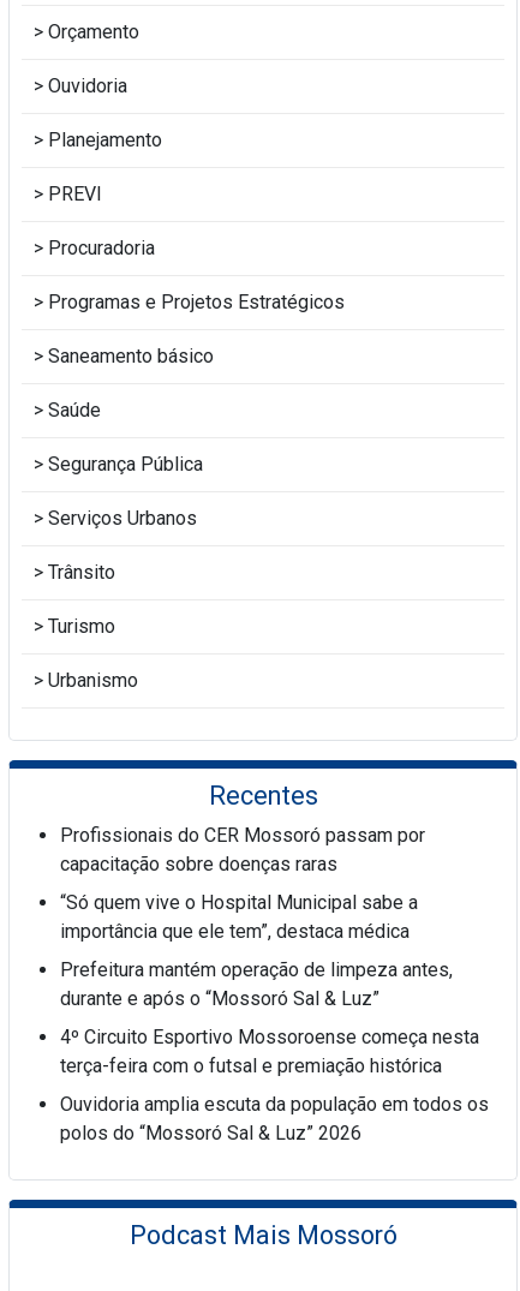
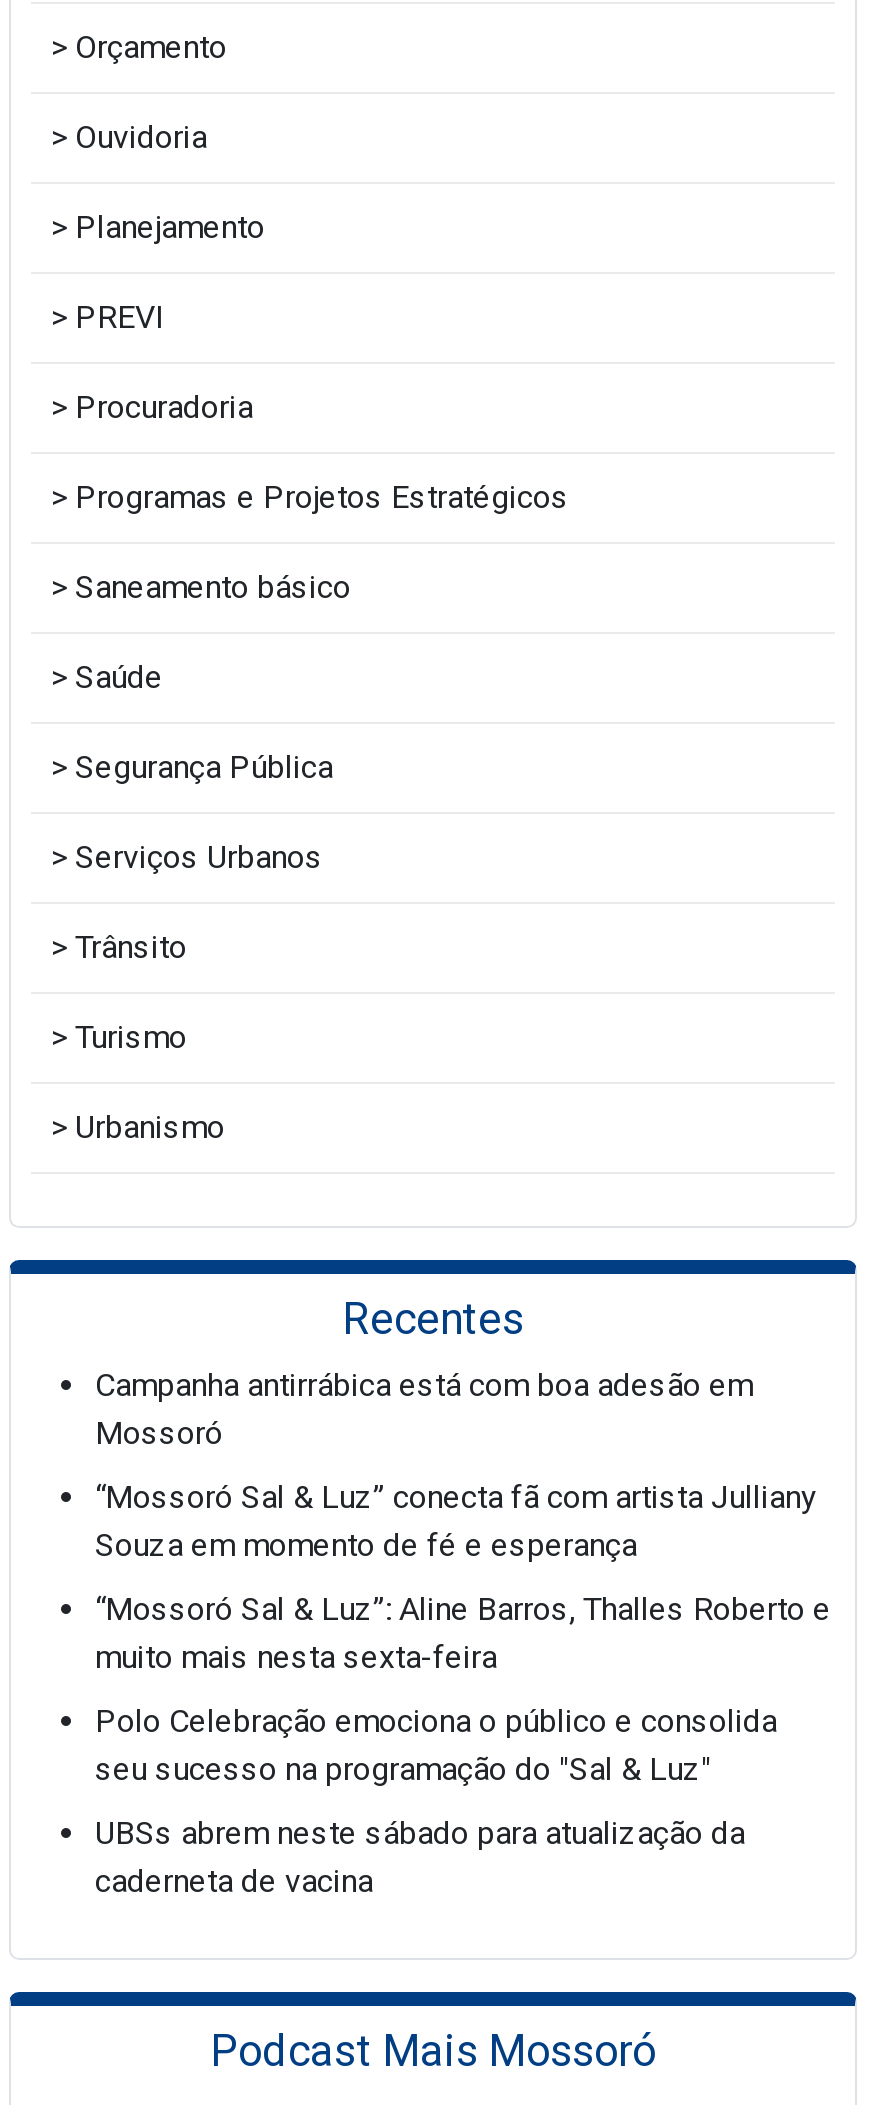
- Profissionais do CER Mossoró passam por
- capacitação sobre doenças raras
+ Campanha antirrábica está com boa adesão em
+ Mossoró

- “Só quem vive o Hospital Municipal sabe a
- importância que ele tem”, destaca médica
+ “Mossoró Sal & Luz” conecta fã com artista Julliany
+ Souza em momento de fé e esperança

- Prefeitura mantém operação de limpeza antes,
- durante e após o “Mossoró Sal & Luz”
+ “Mossoró Sal & Luz”: Aline Barros, Thalles Roberto e
+ muito mais nesta sexta-feira

- 4º Circuito Esportivo Mossoroense começa nesta
- terça-feira com o futsal e premiação histórica
+ Polo Celebração emociona o público e consolida
+ seu sucesso na programação do "Sal & Luz"

- Ouvidoria amplia escuta da população em todos os
- polos do “Mossoró Sal & Luz” 2026
+ UBSs abrem neste sábado para atualização da
+ caderneta de vacina
